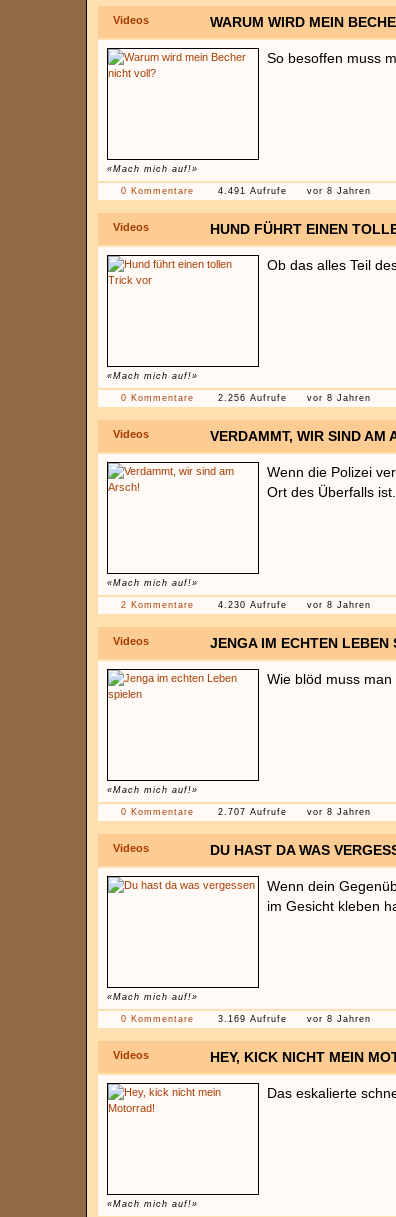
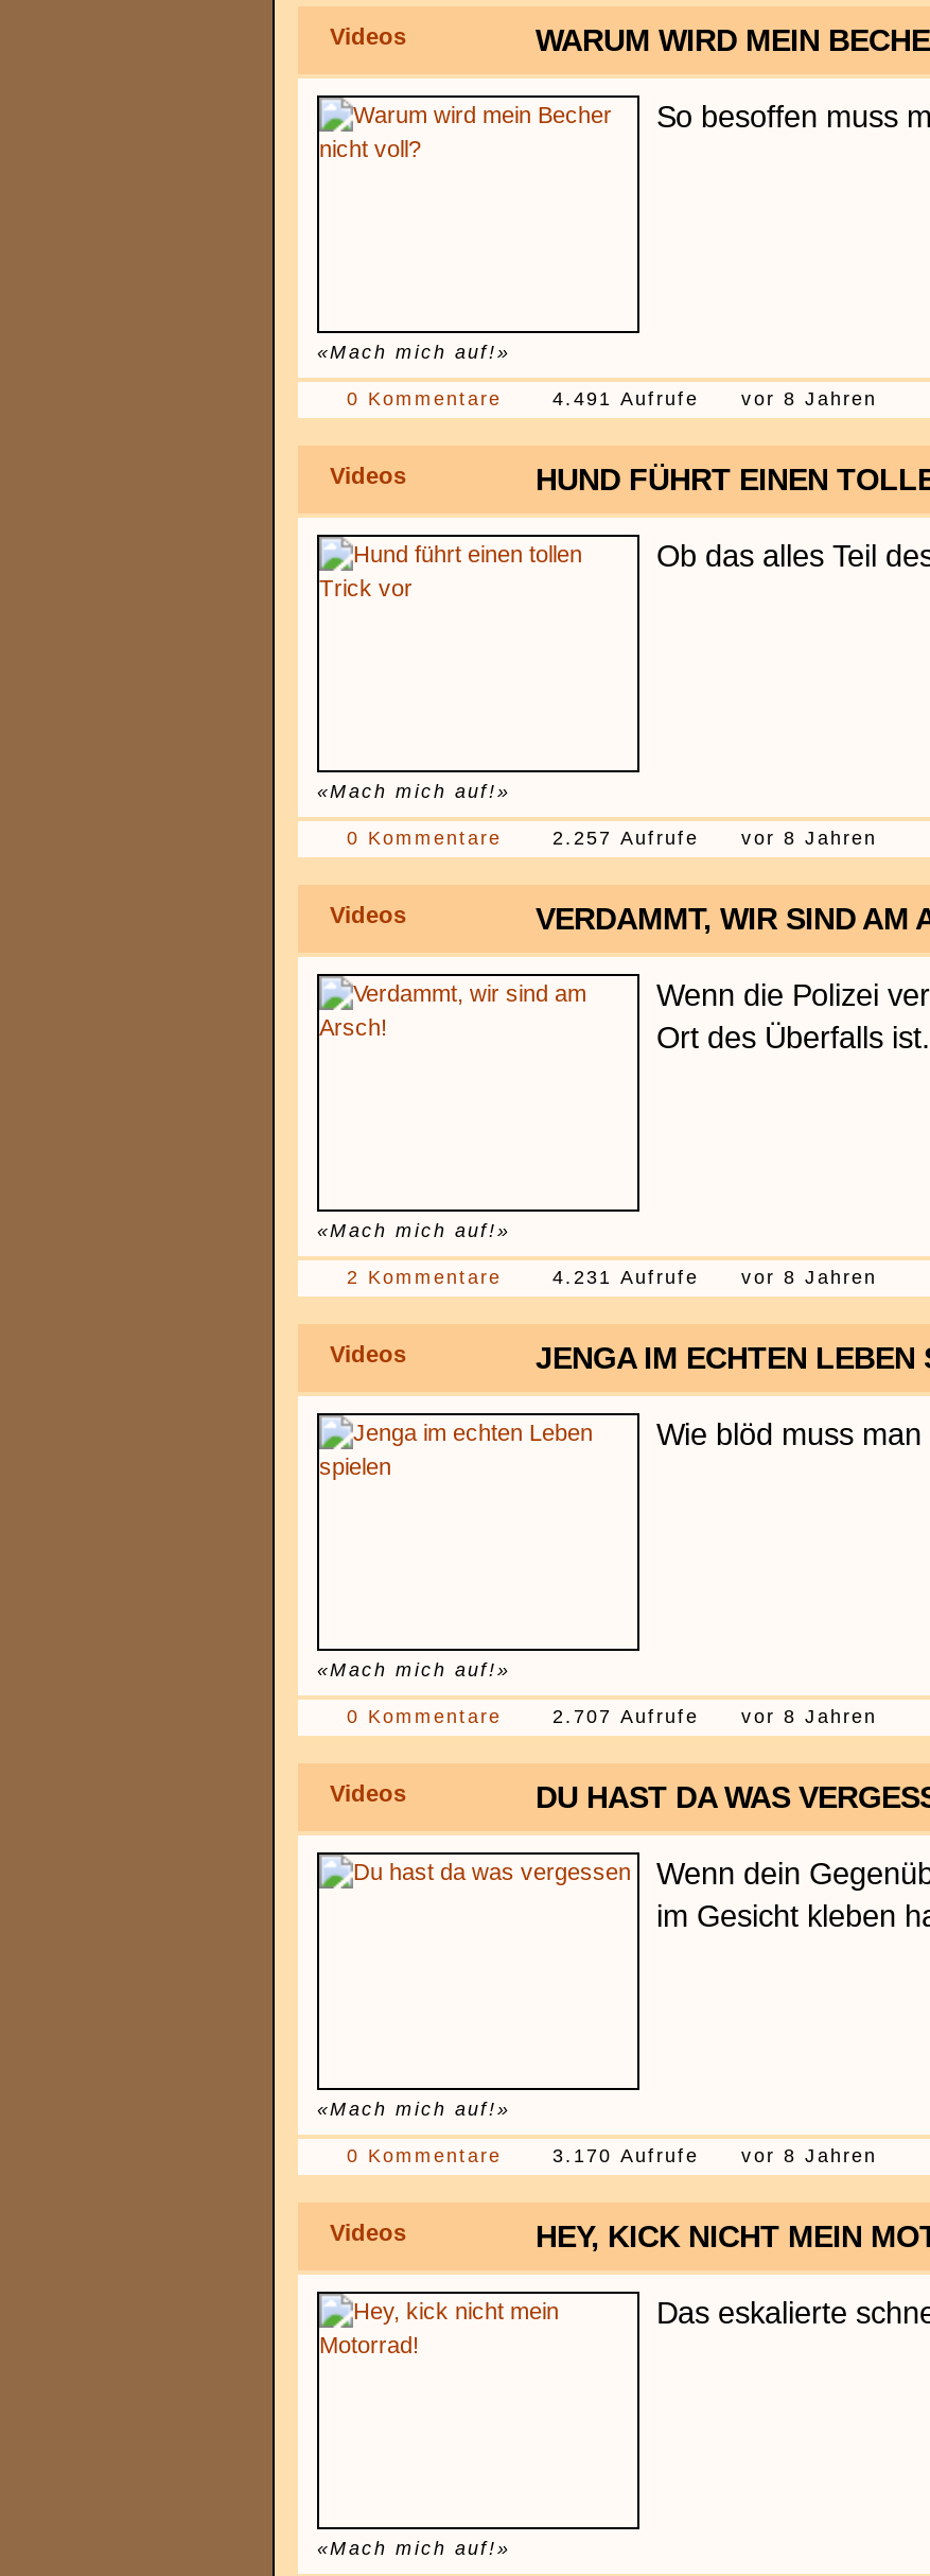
- 2.256 Aufrufe vor 8 Jahren
+ 2.257 Aufrufe vor 8 Jahren

- 4.230 Aufrufe vor 8 Jahren
+ 4.231 Aufrufe vor 8 Jahren

- 3.169 Aufrufe vor 8 Jahren
+ 3.170 Aufrufe vor 8 Jahren
